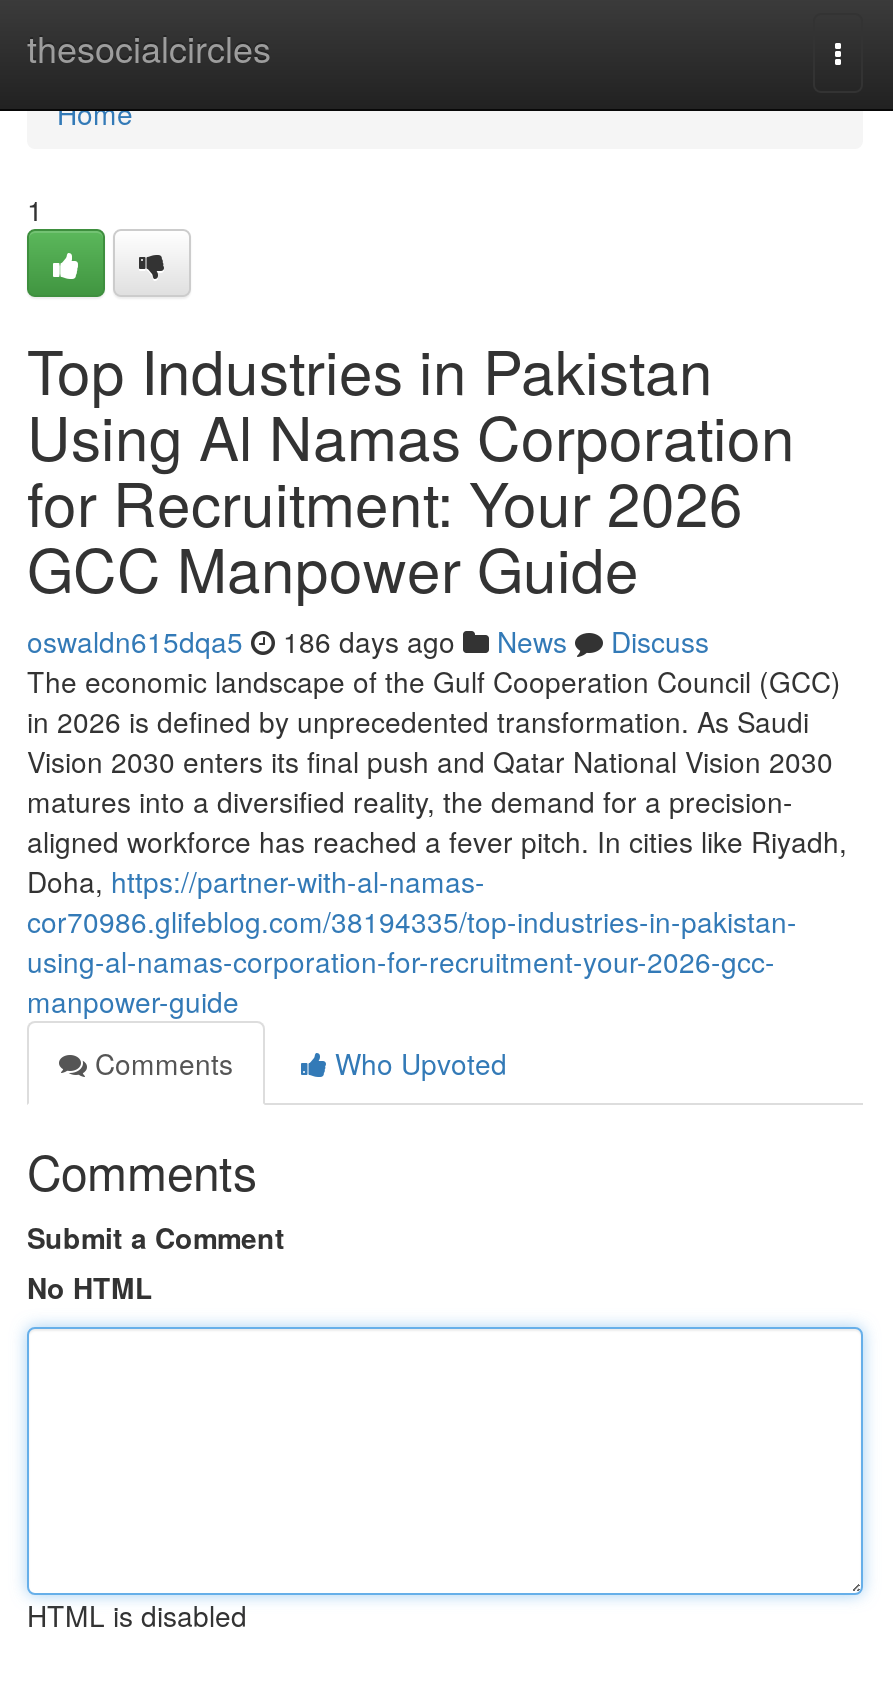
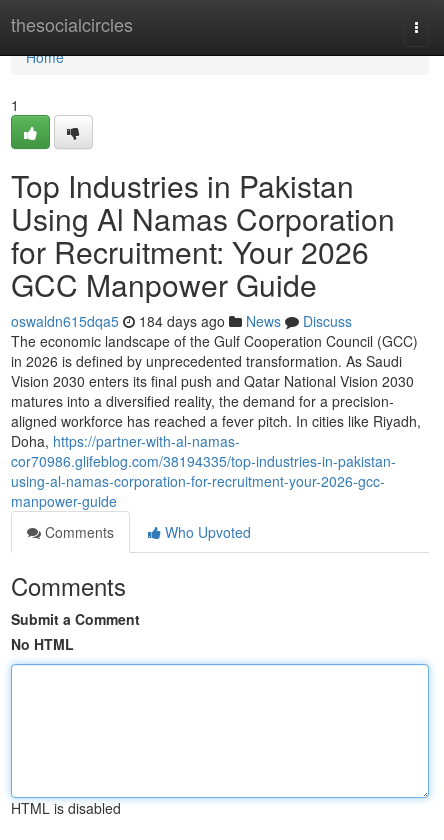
- oswaldn615dqa5 186 days ago News Discuss
+ oswaldn615dqa5 184 days ago News Discuss
